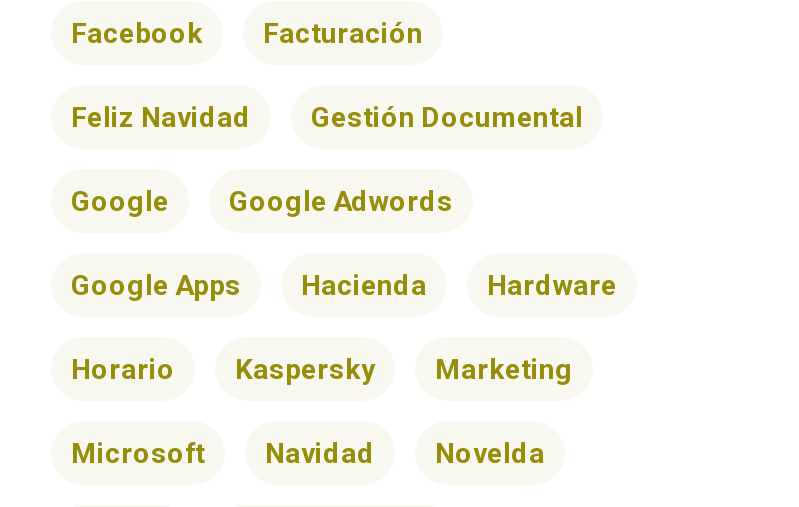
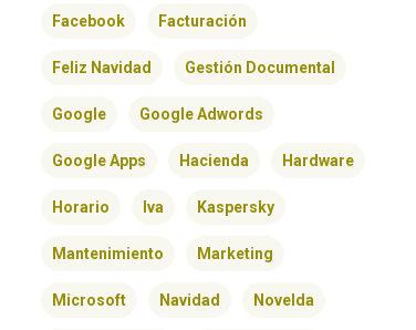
+ Mantenimiento

+ Iva
